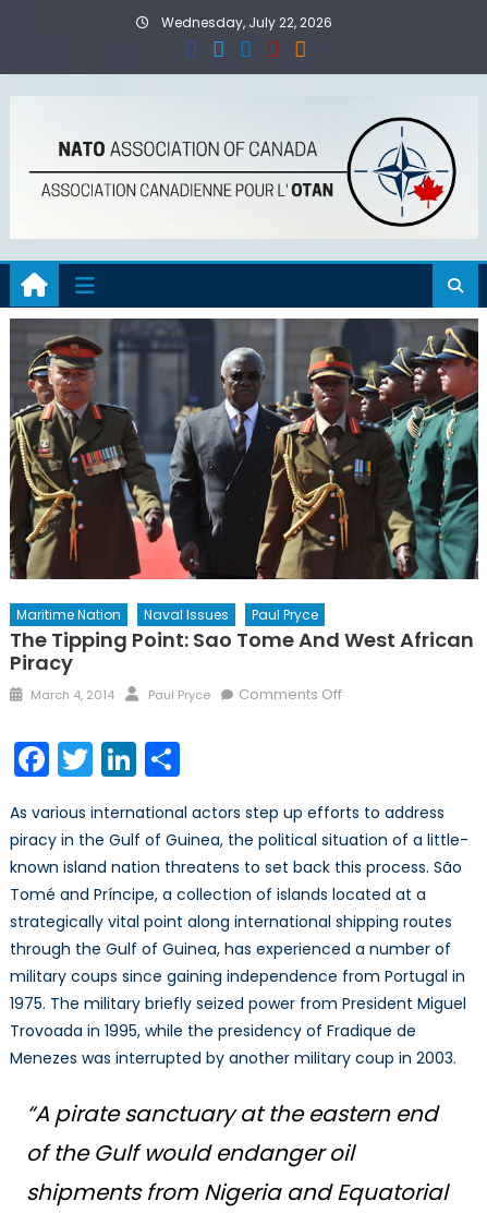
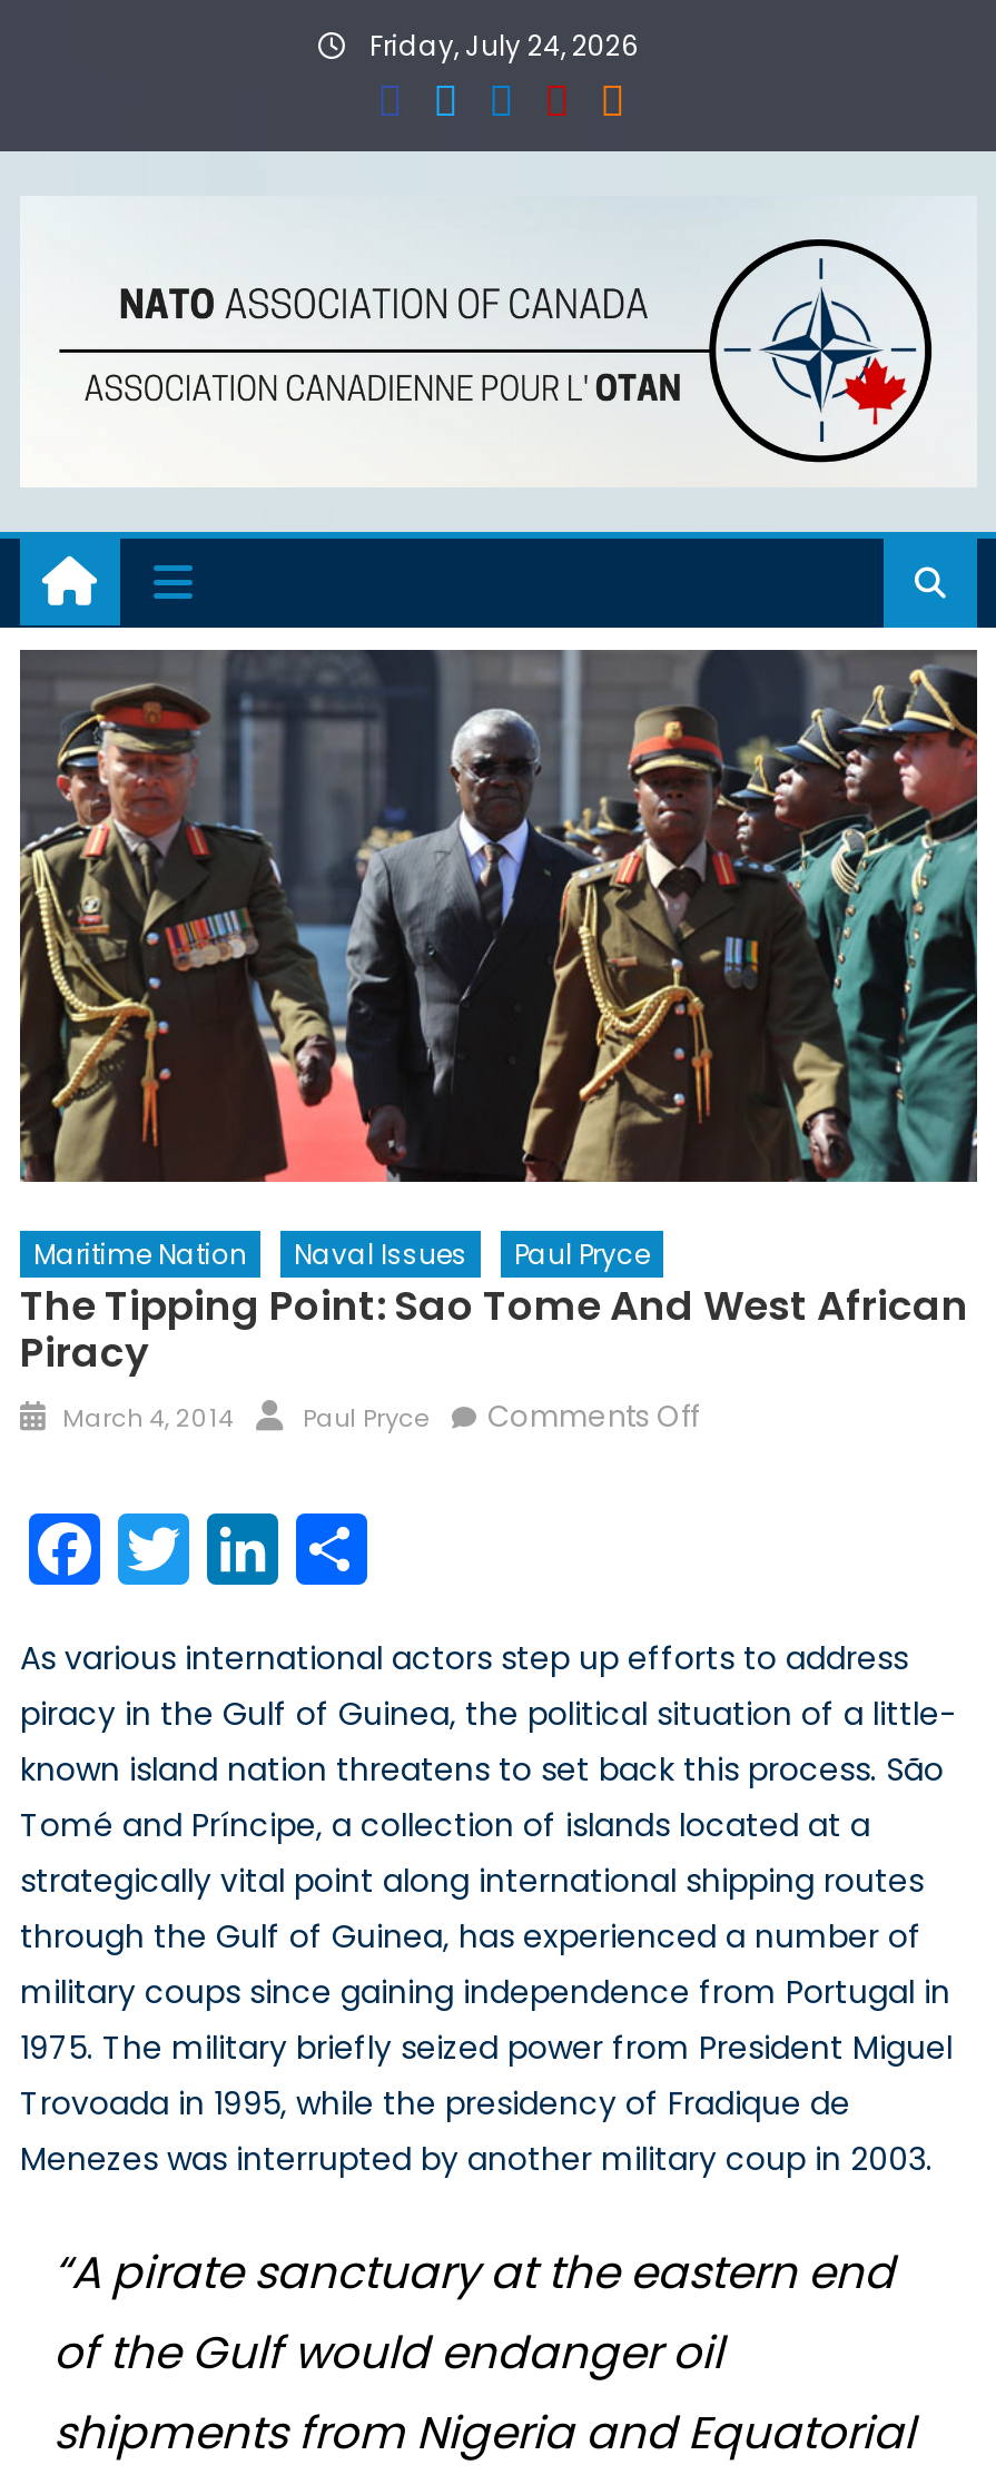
- Wednesday, July 22, 2026
+ Friday, July 24, 2026
